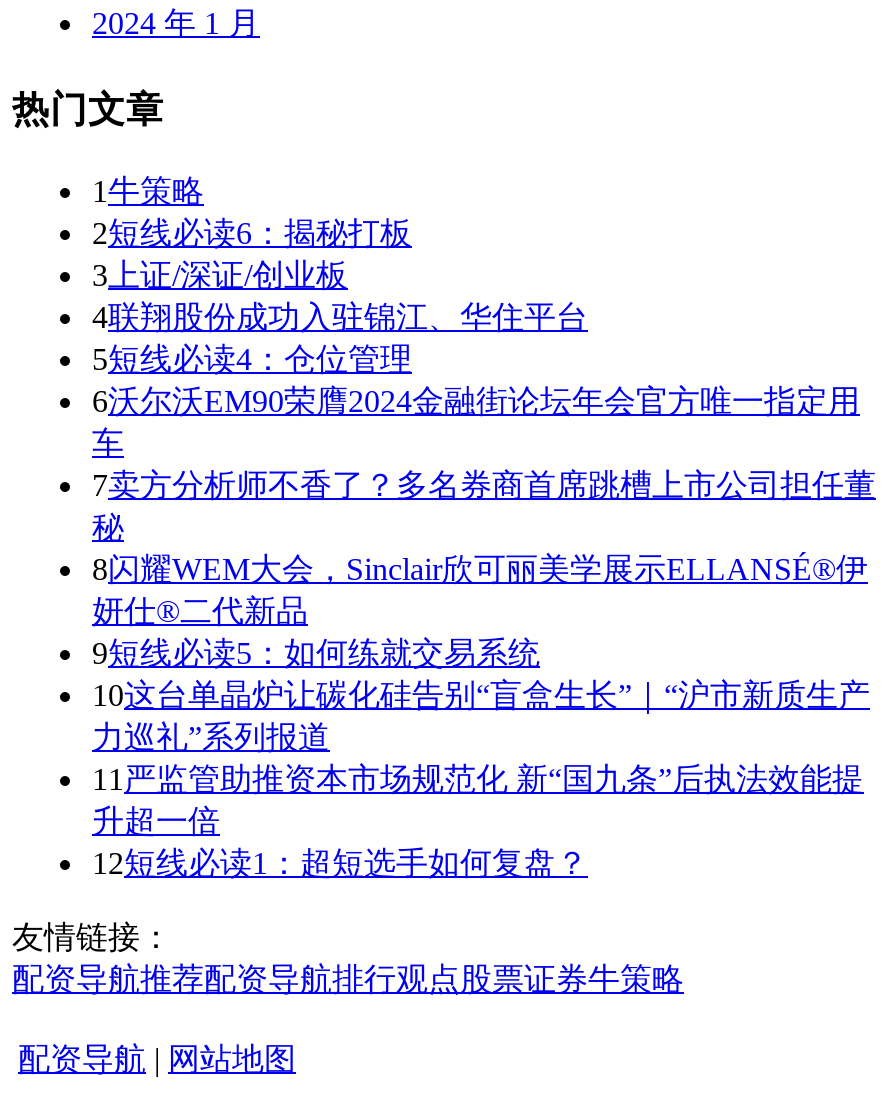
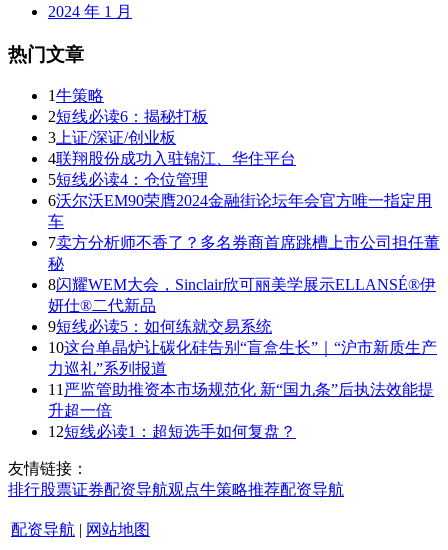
- 配资导航推荐配资导航排行观点股票证券牛策略
+ 排行股票证券配资导航观点牛策略推荐配资导航
